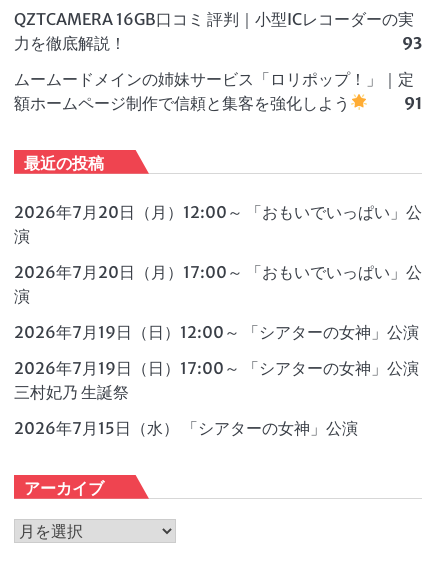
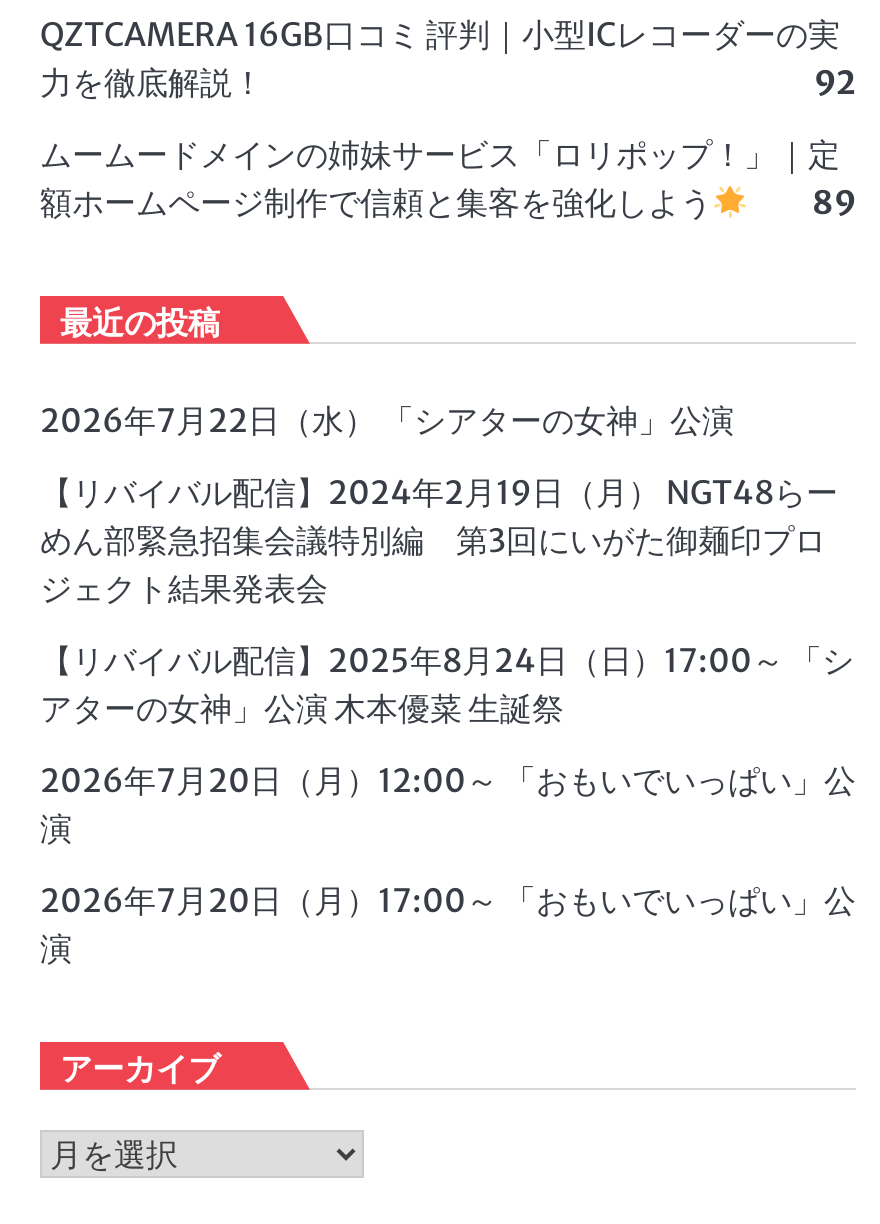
- 93
+ 92

- 91
+ 89

+ 2026年7月22日（水） 「シアターの女神」公演
+ 【リバイバル配信】2024年2月19日（月） NGT48らー
+ めん部緊急招集会議特別編 第3回にいがた御麺印プロ
+ ジェクト結果発表会
+ 【リバイバル配信】2025年8月24日（日）17:00～ 「シ
+ アターの女神」公演 木本優菜 生誕祭

moved down: 2026年7月20日（月）12:00～ 「おもいでいっぱい」公 | 演 | 2026年7月20日（月）17:00～ 「おもいでいっぱい」公 | 演

- 2026年7月19日（日）12:00～ 「シアターの女神」公演
- 2026年7月19日（日）17:00～ 「シアターの女神」公演
- 三村妃乃 生誕祭
- 2026年7月15日（水） 「シアターの女神」公演
